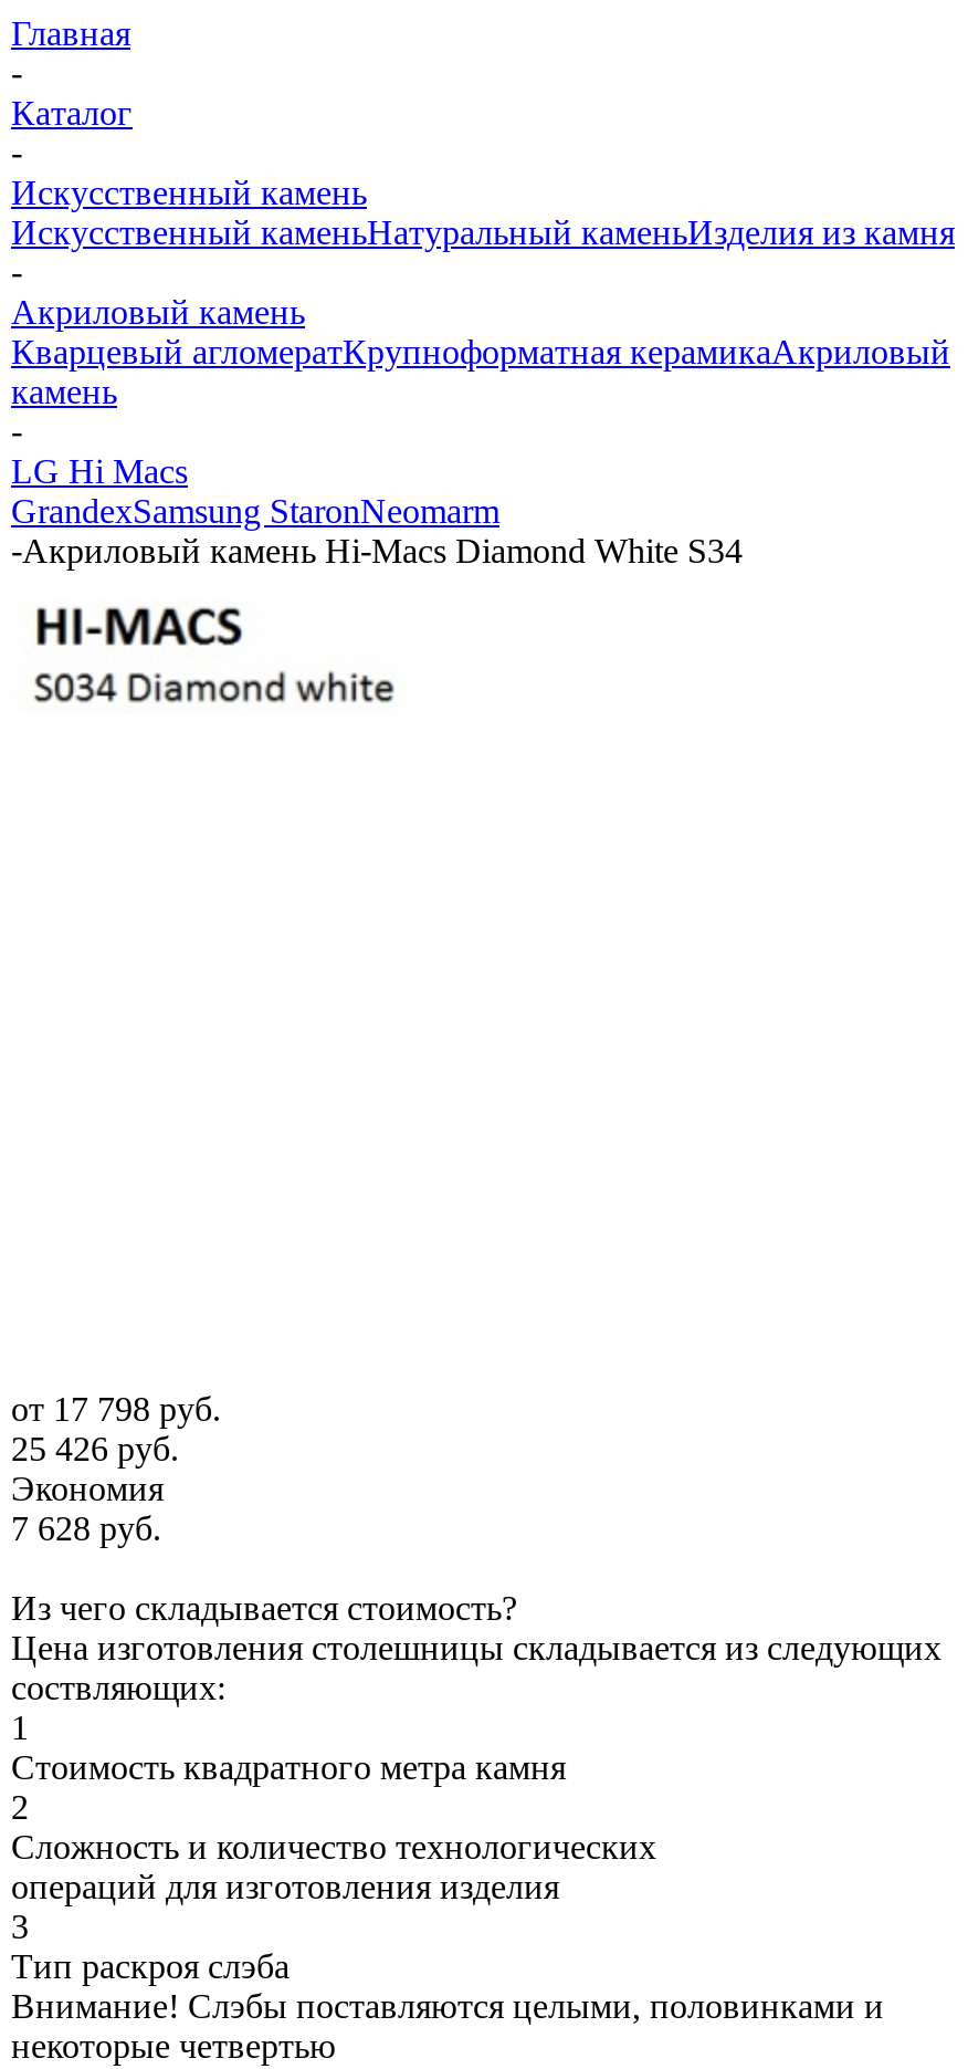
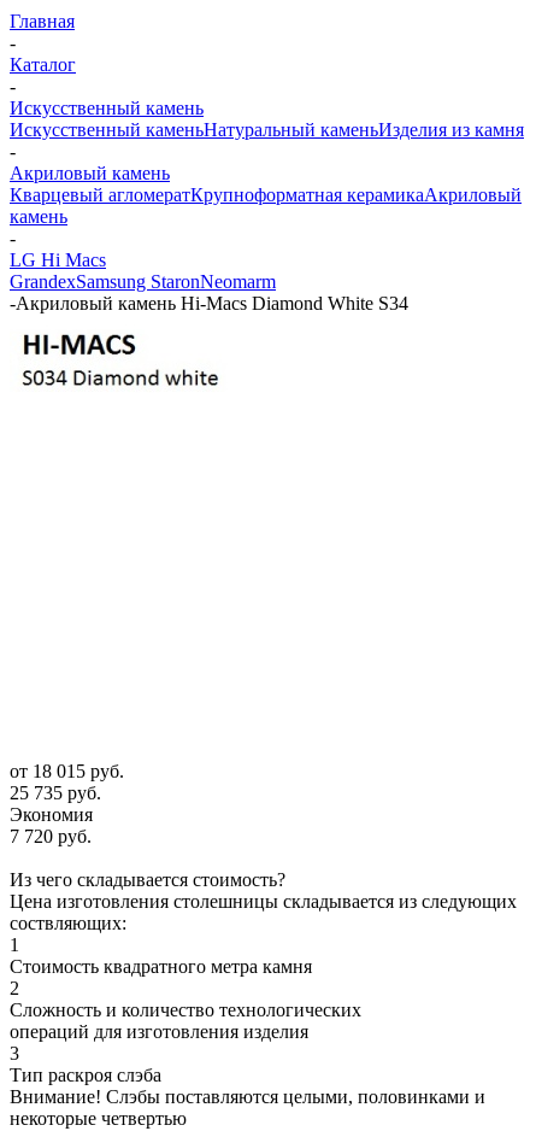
- от 17 798 руб.
+ от 18 015 руб.

- 25 426 руб.
+ 25 735 руб.

- 7 628 руб.
+ 7 720 руб.
